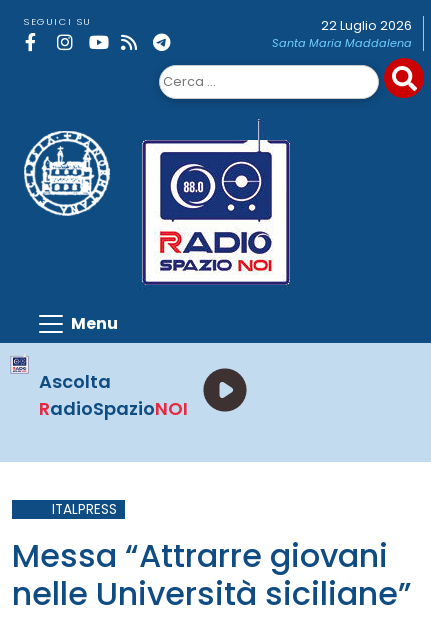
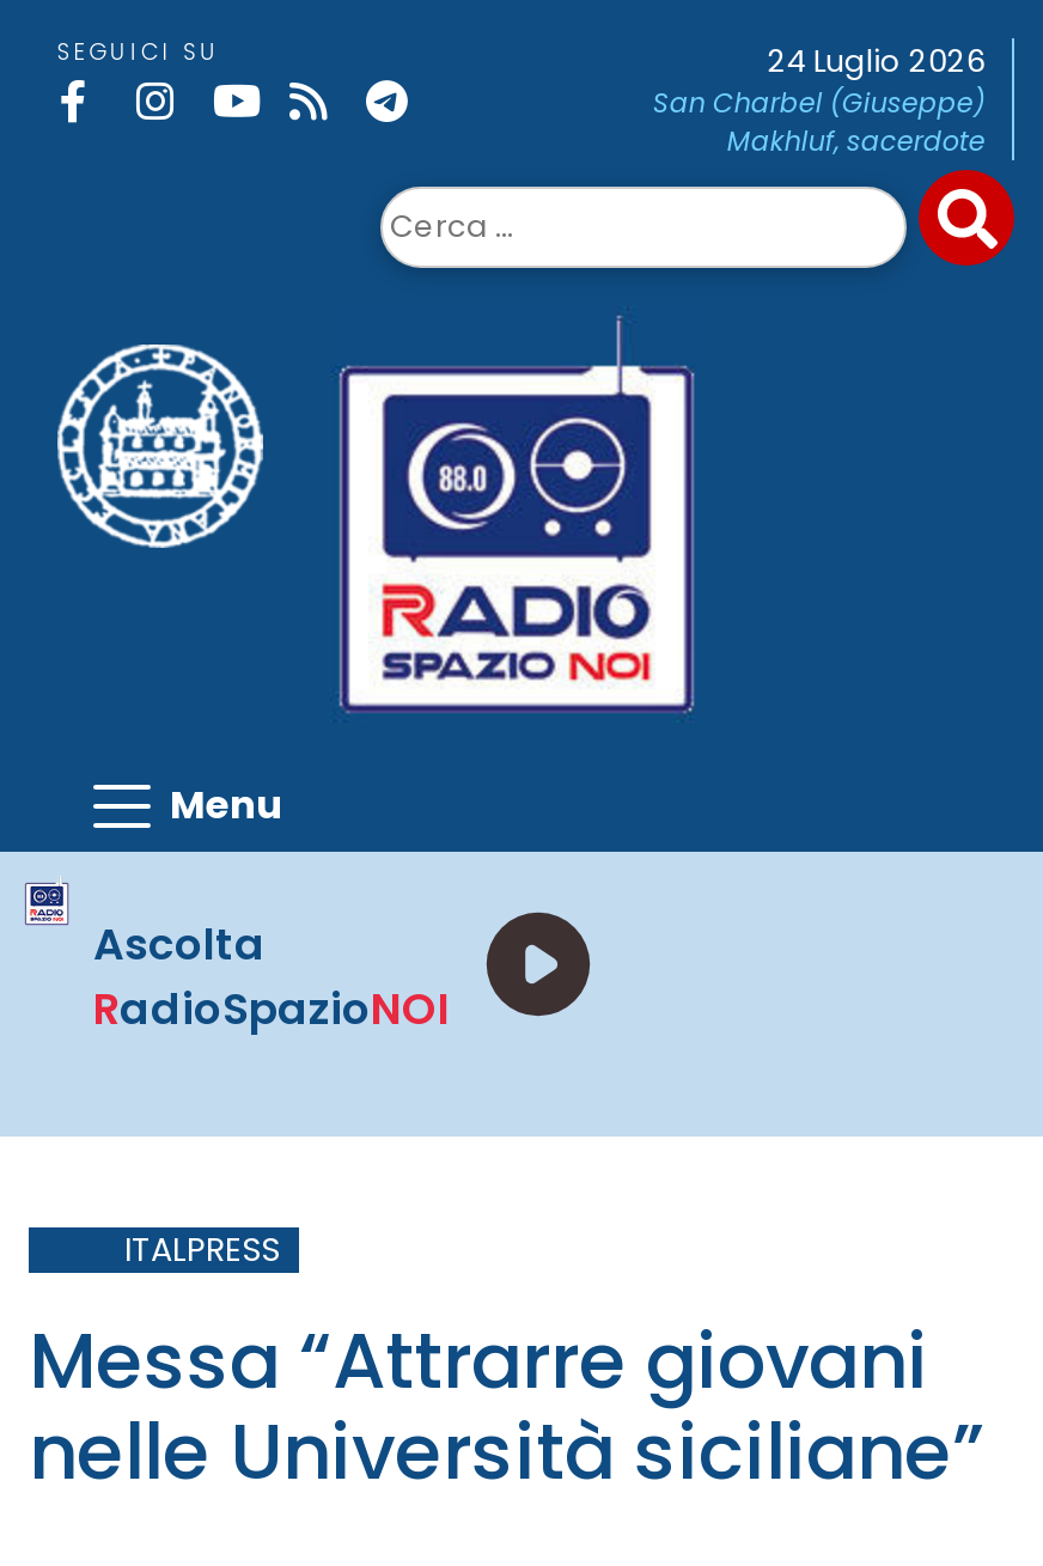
- 22 Luglio 2026
- Santa Maria Maddalena
+ 24 Luglio 2026
+ San Charbel (Giuseppe)
+ Makhluf, sacerdote
